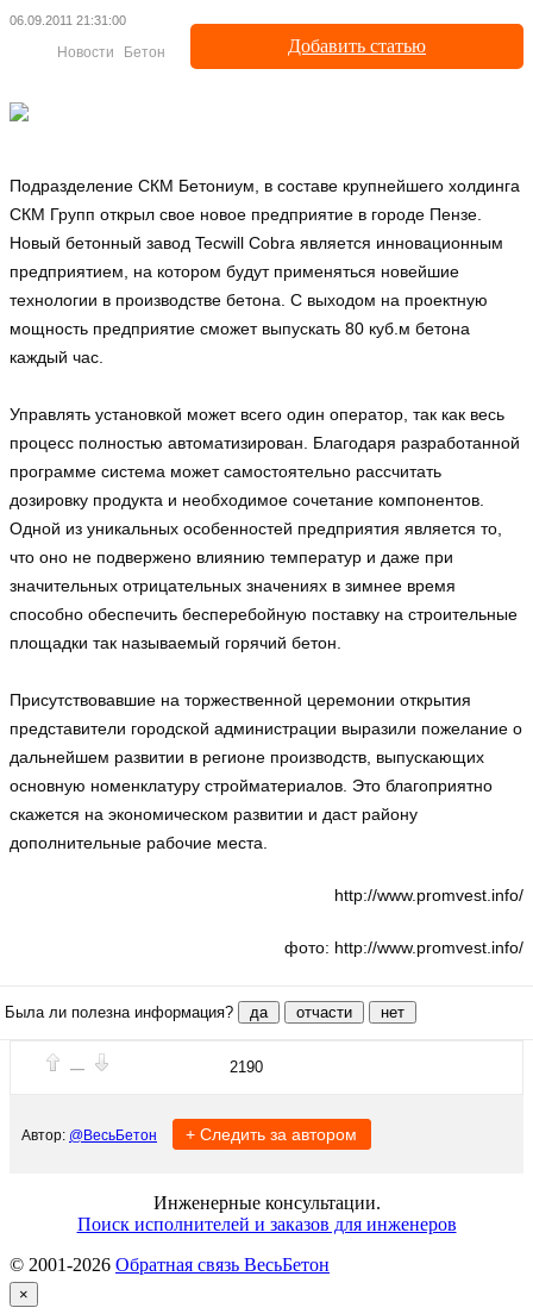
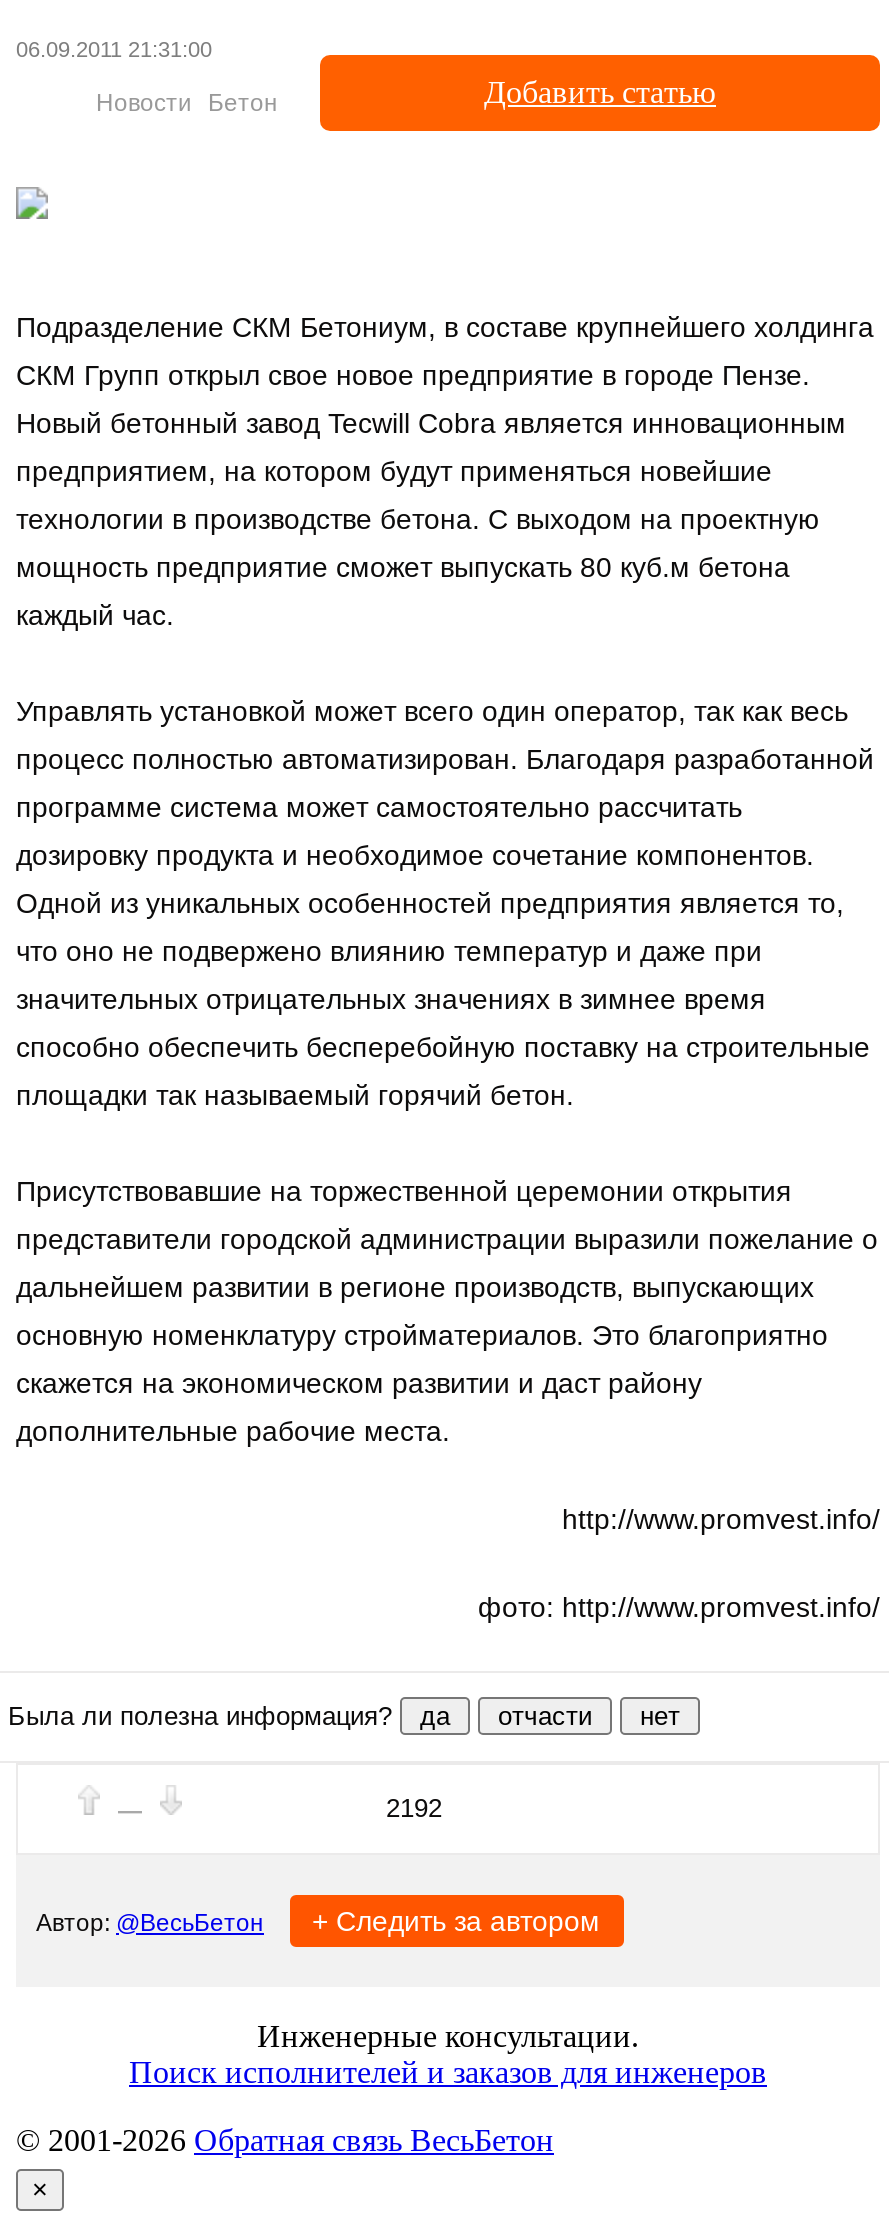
- 2190
+ 2192
